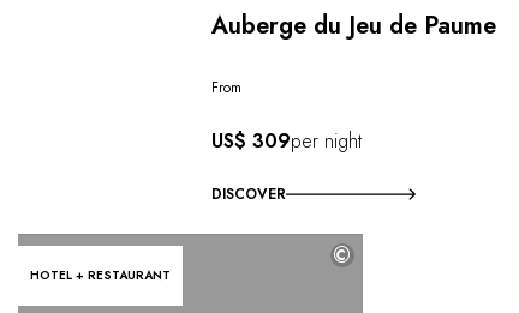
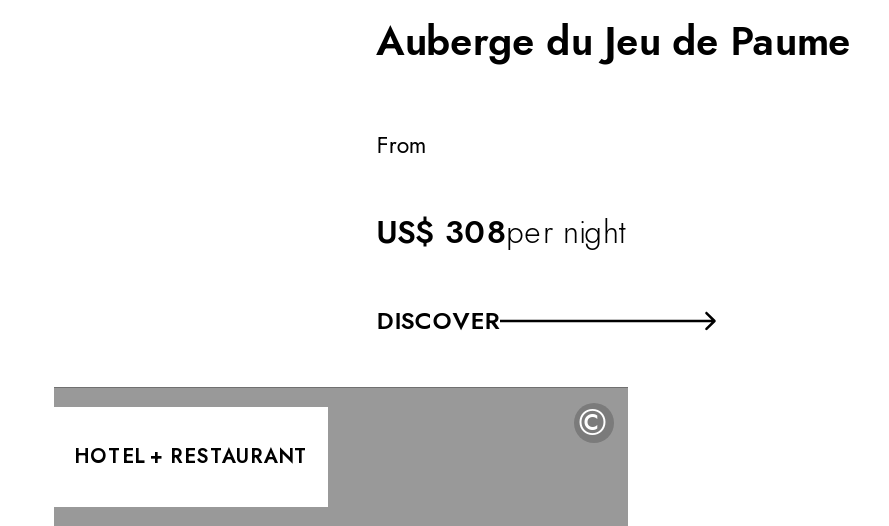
- US$ 309per night
+ US$ 308per night
